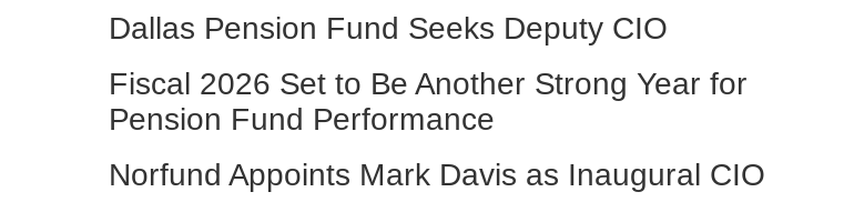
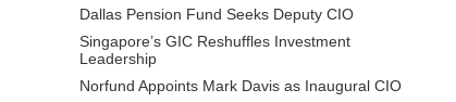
- Fiscal 2026 Set to Be Another Strong Year for
- Pension Fund Performance
+ Singapore’s GIC Reshuffles Investment
+ Leadership
